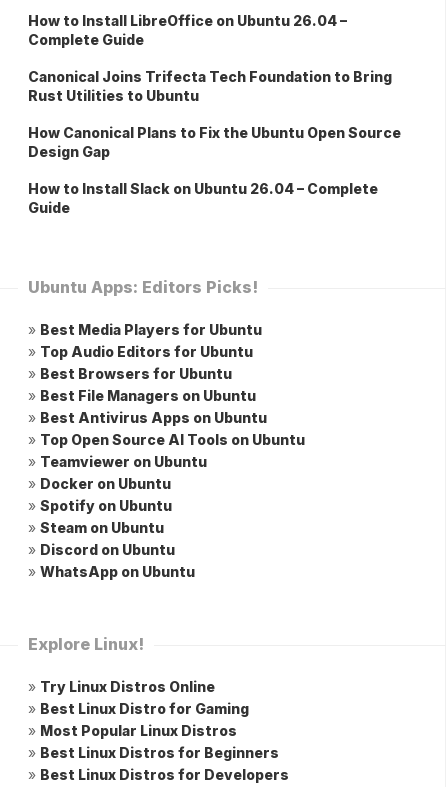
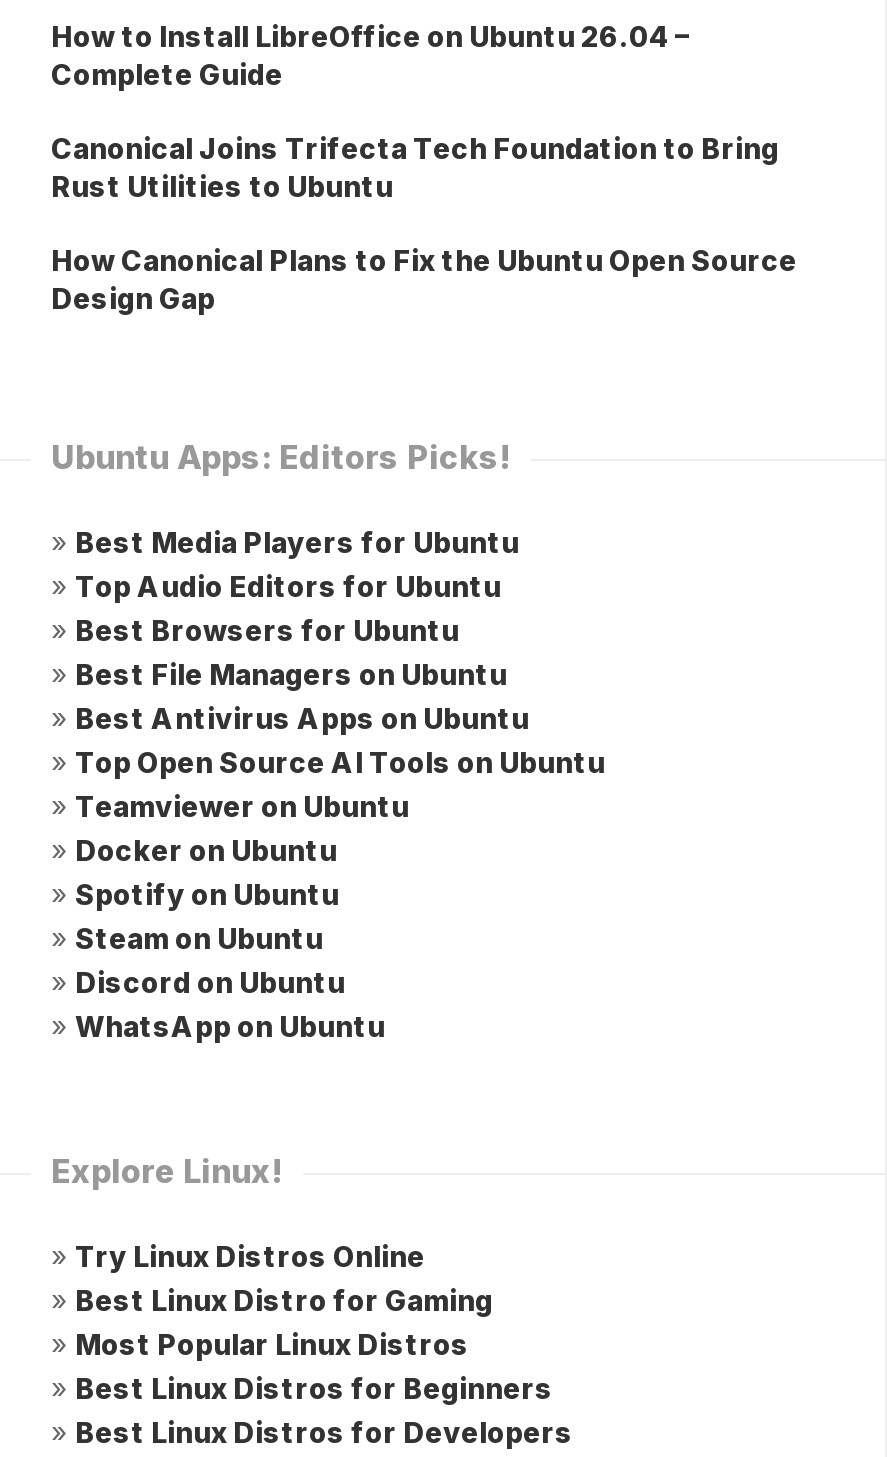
- How to Install Slack on Ubuntu 26.04 – Complete
- Guide
